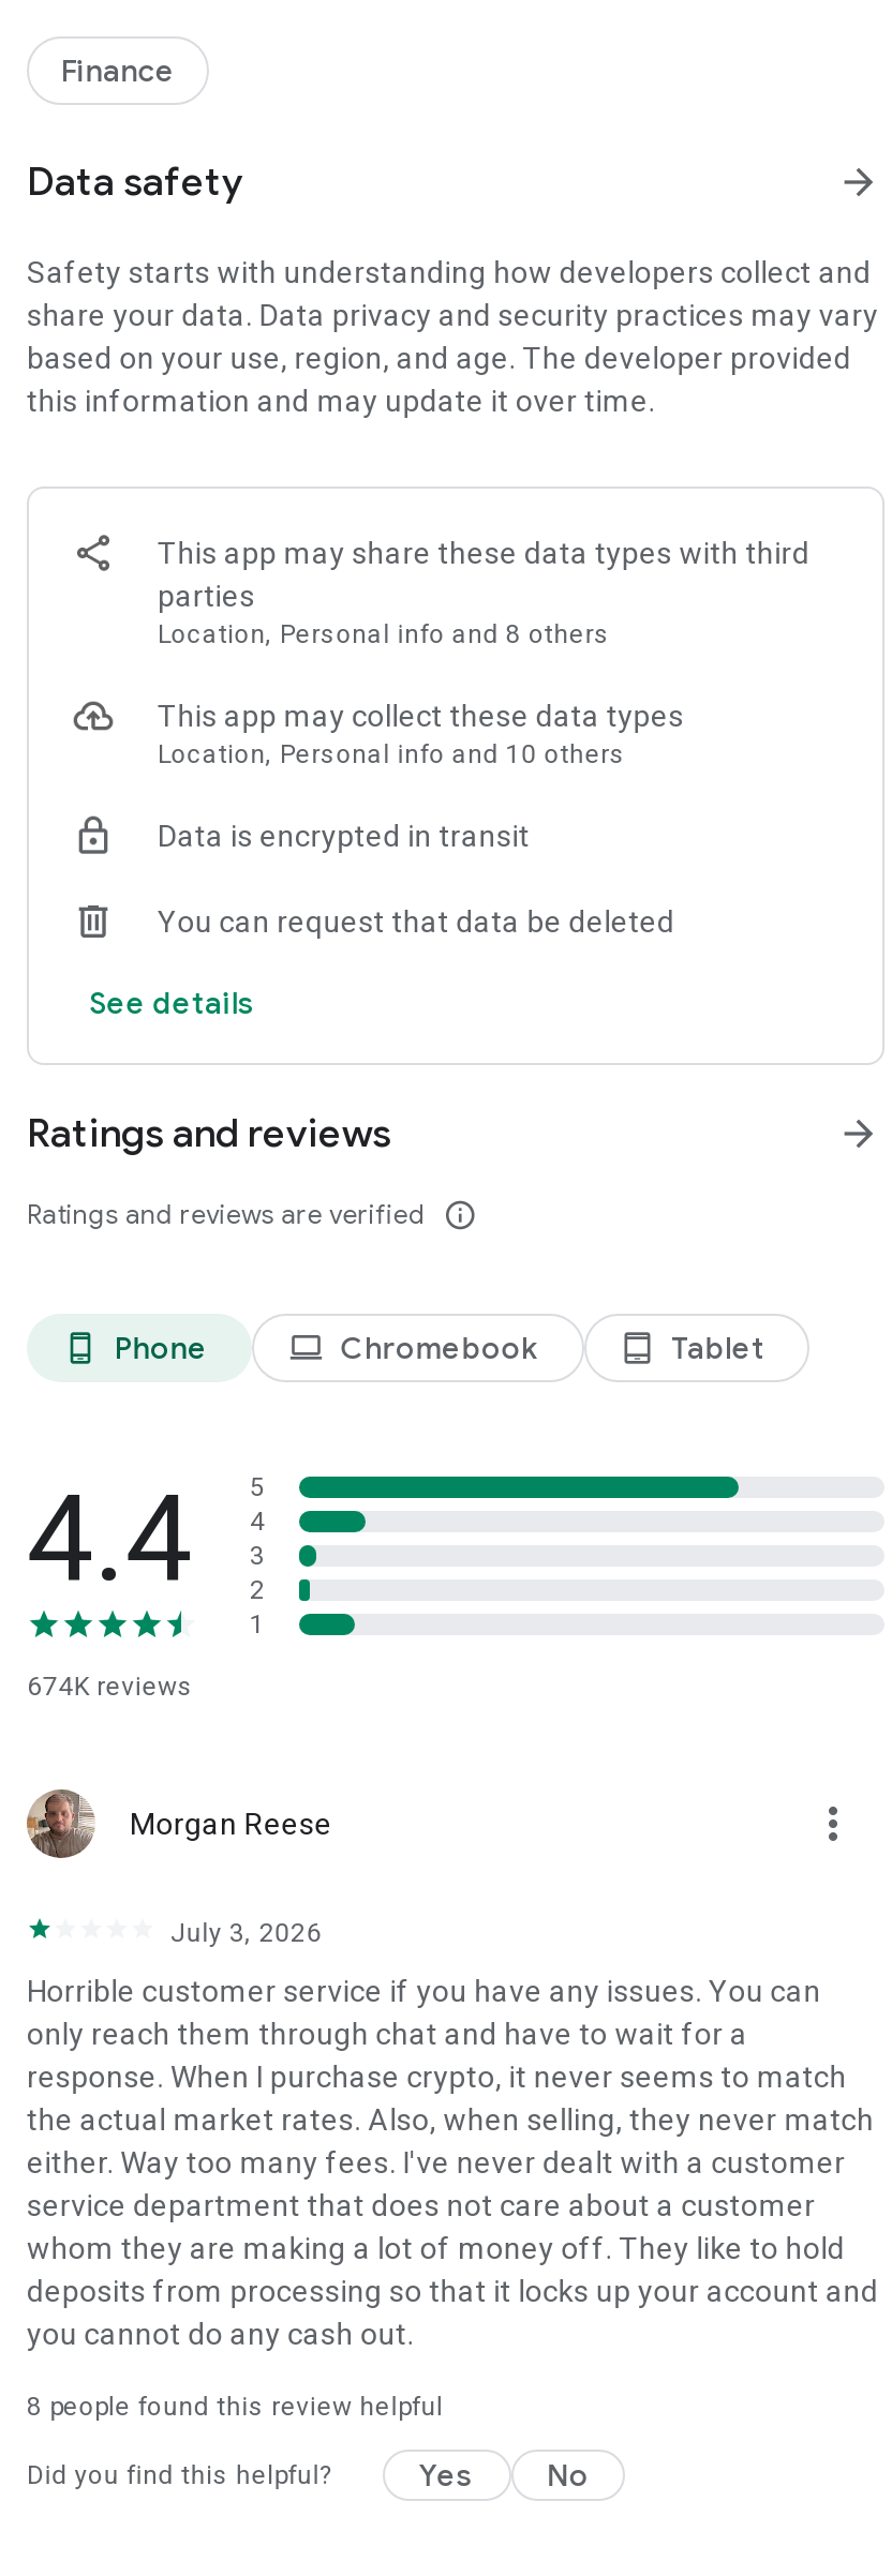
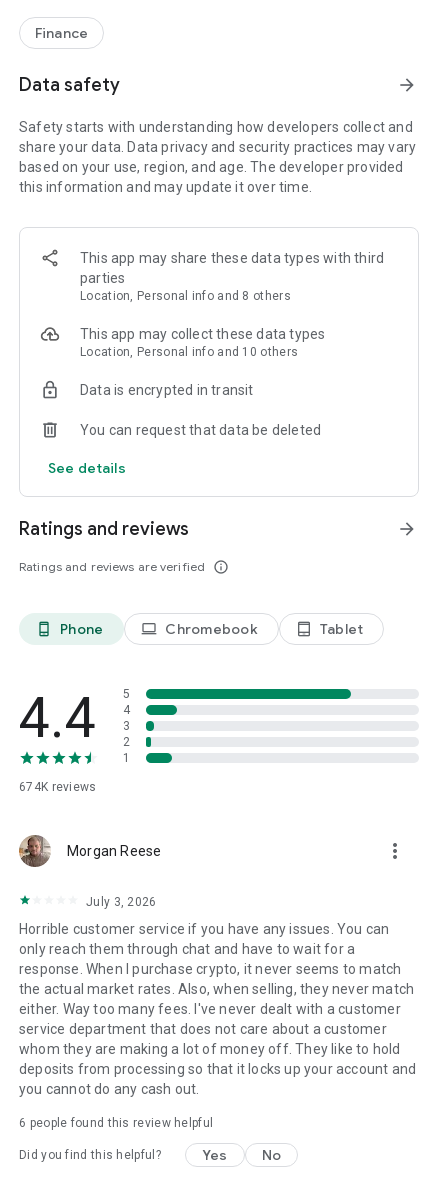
- 8 people found this review helpful
+ 6 people found this review helpful
